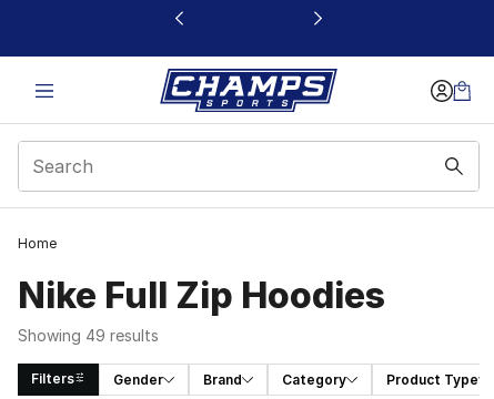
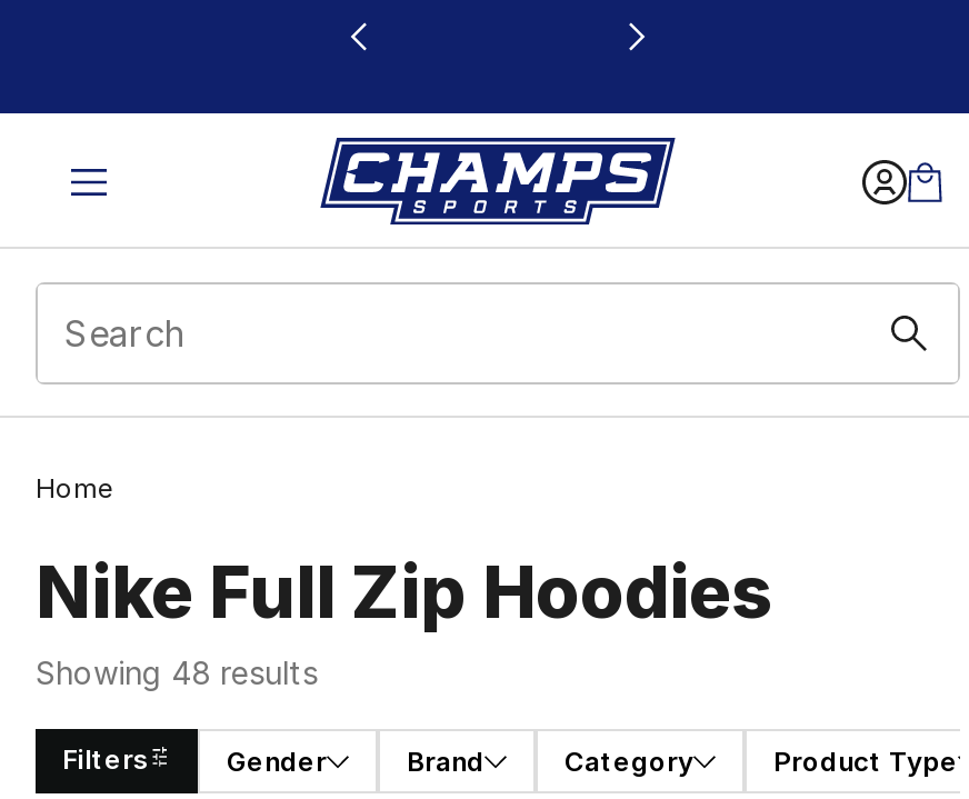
- Showing 49 results
+ Showing 48 results
